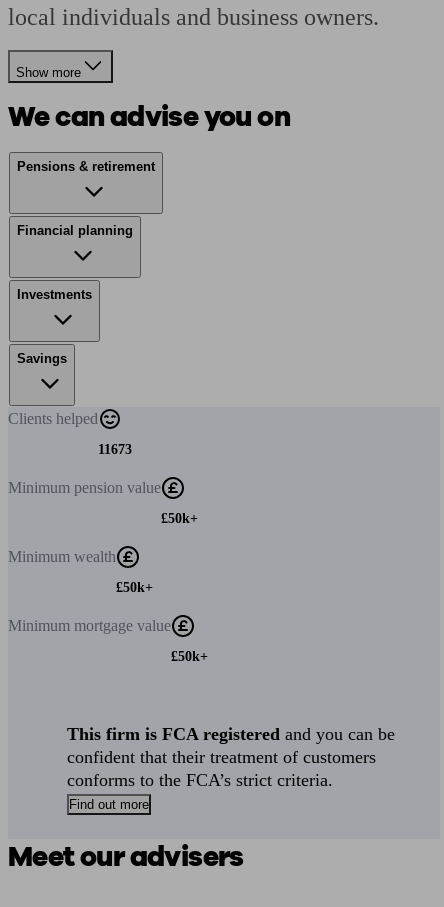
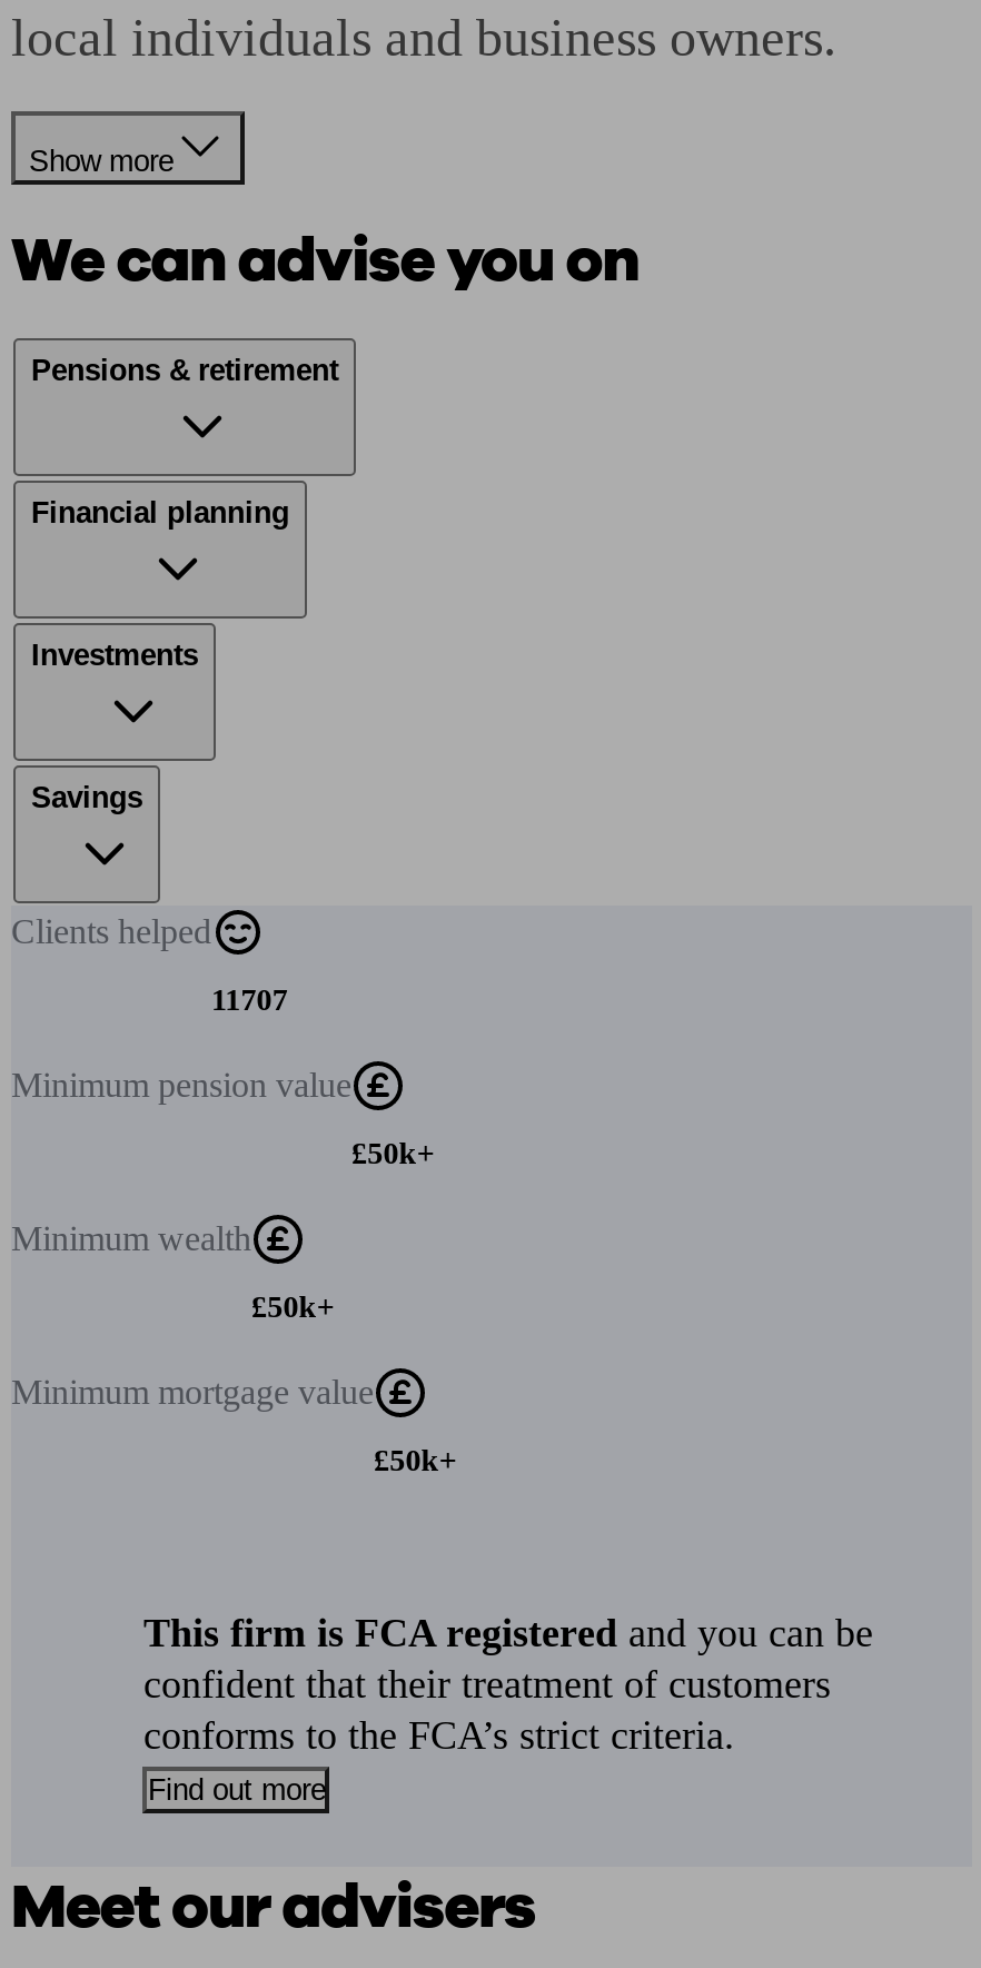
- 11673
+ 11707
